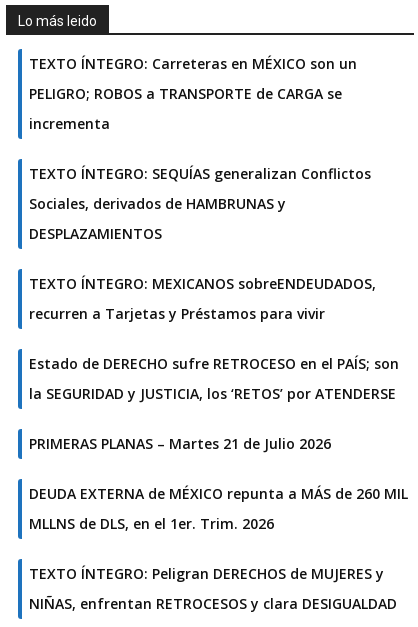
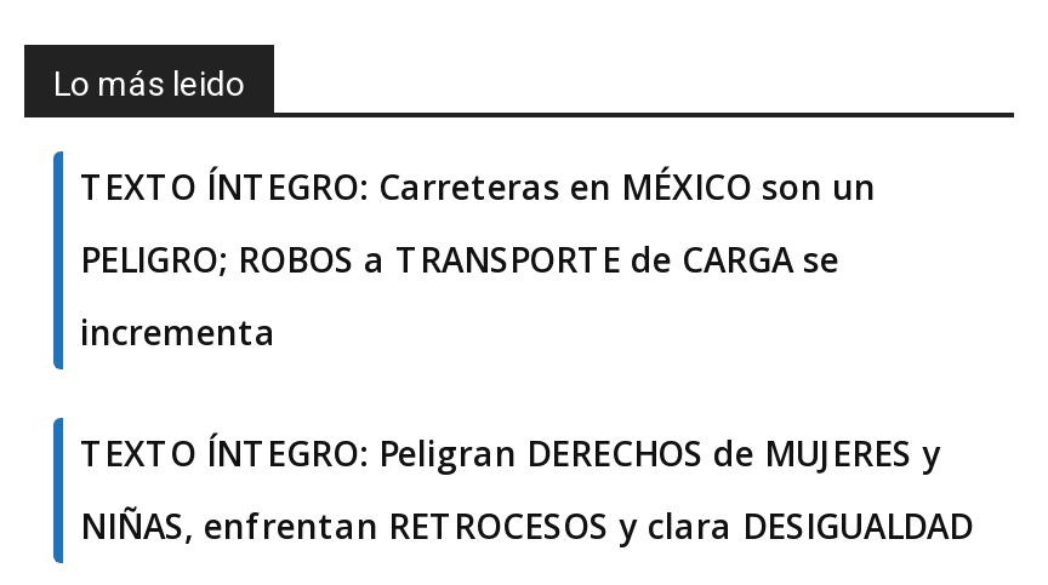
- TEXTO ÍNTEGRO: SEQUÍAS generalizan Conflictos
- Sociales, derivados de HAMBRUNAS y
- DESPLAZAMIENTOS
- TEXTO ÍNTEGRO: MEXICANOS sobreENDEUDADOS,
- recurren a Tarjetas y Préstamos para vivir
- Estado de DERECHO sufre RETROCESO en el PAÍS; son
- la SEGURIDAD y JUSTICIA, los ‘RETOS’ por ATENDERSE
- PRIMERAS PLANAS – Martes 21 de Julio 2026
- DEUDA EXTERNA de MÉXICO repunta a MÁS de 260 MIL
- MLLNS de DLS, en el 1er. Trim. 2026
